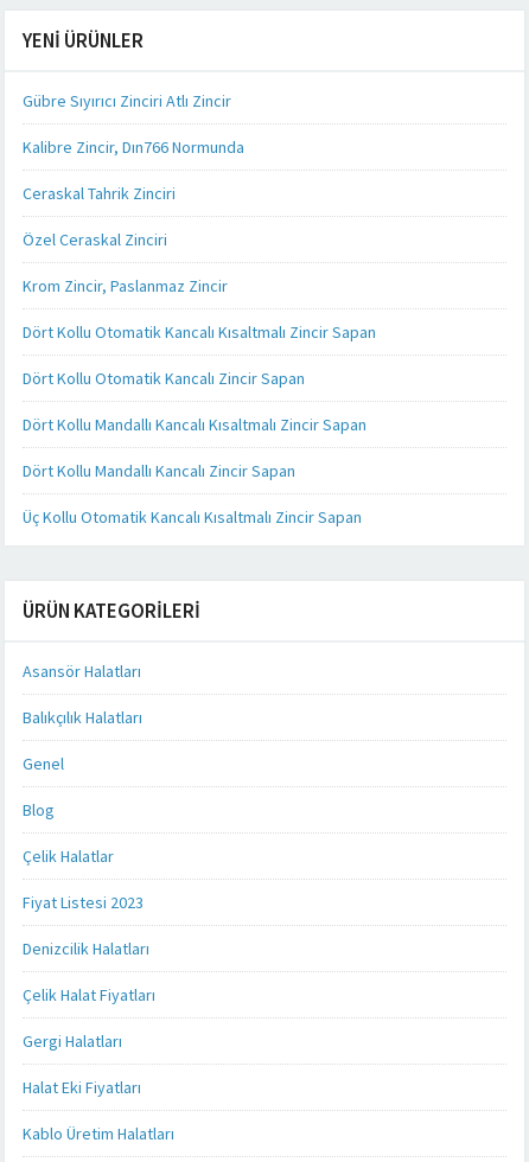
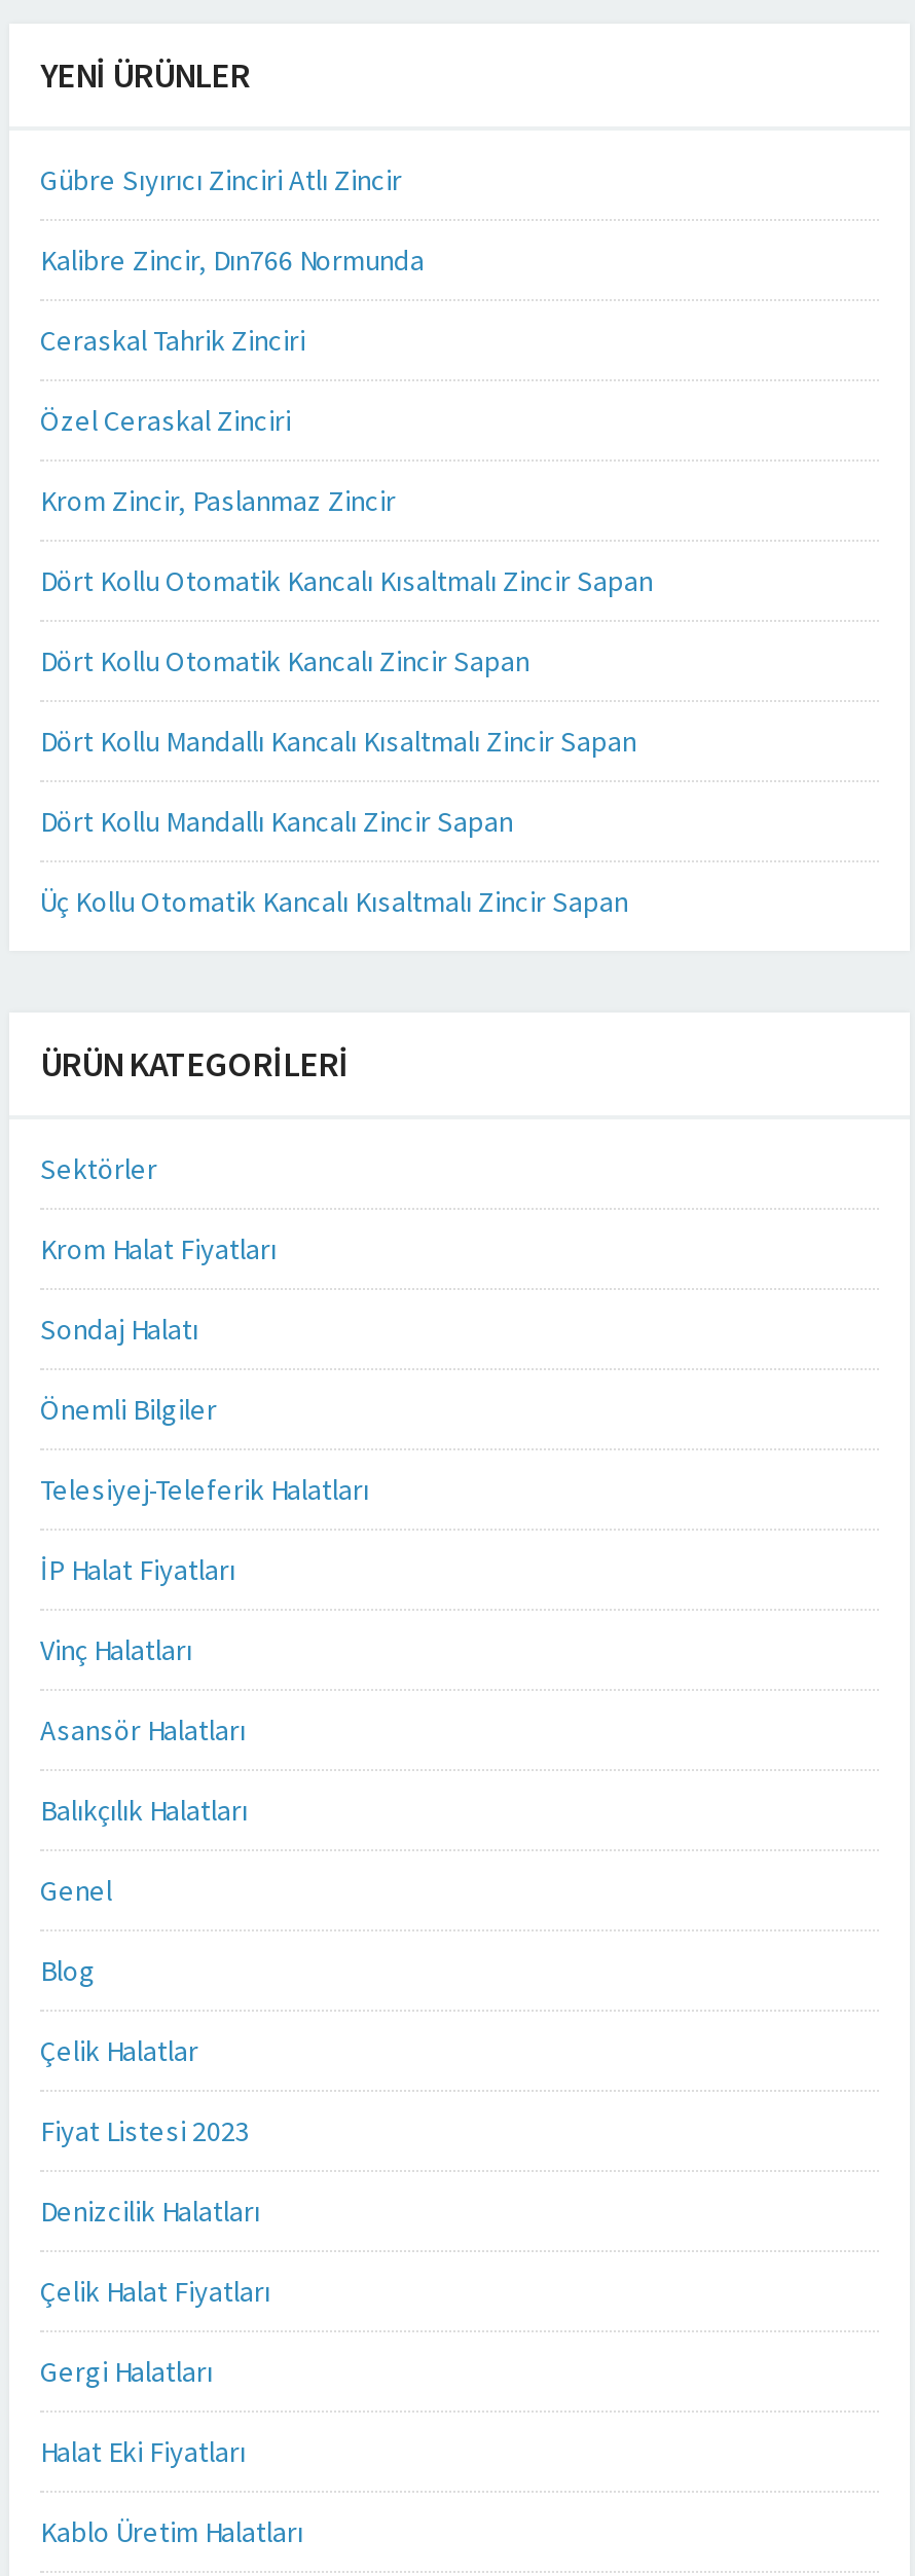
+ Sektörler
+ Krom Halat Fiyatları
+ Sondaj Halatı
+ Önemli Bilgiler
+ Telesiyej-Teleferik Halatları
+ İP Halat Fiyatları
+ Vinç Halatları
